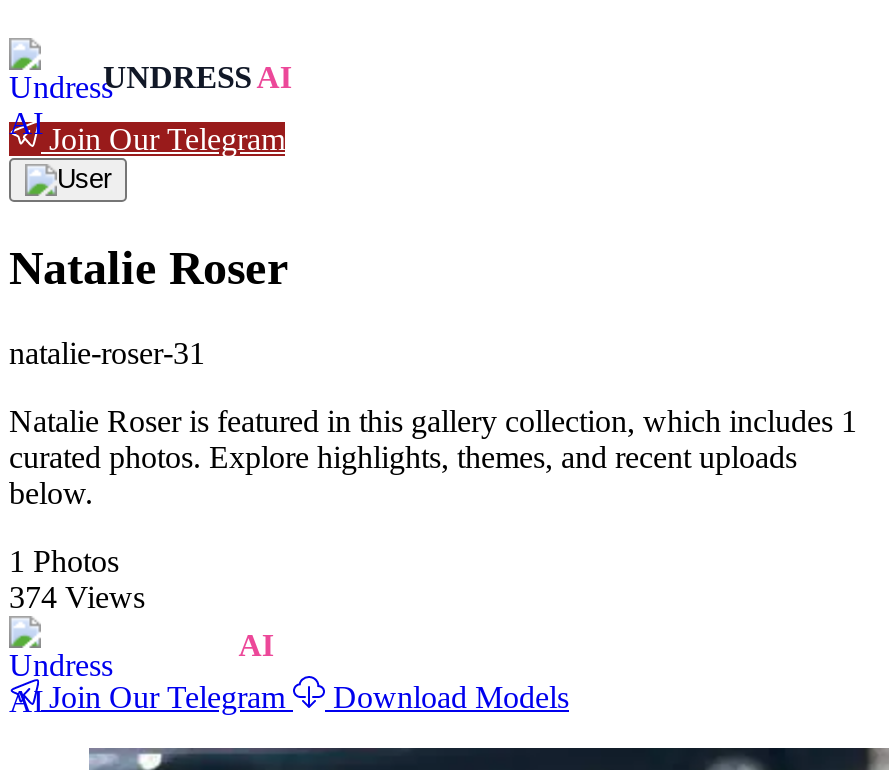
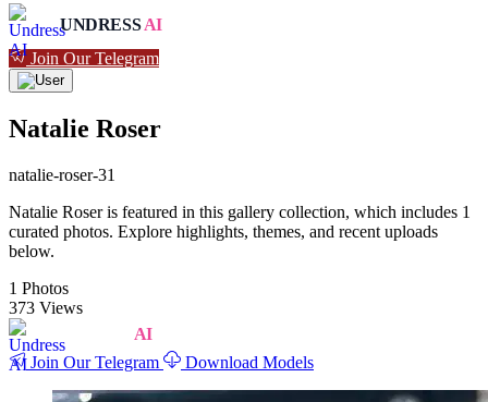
- 374 Views
+ 373 Views
